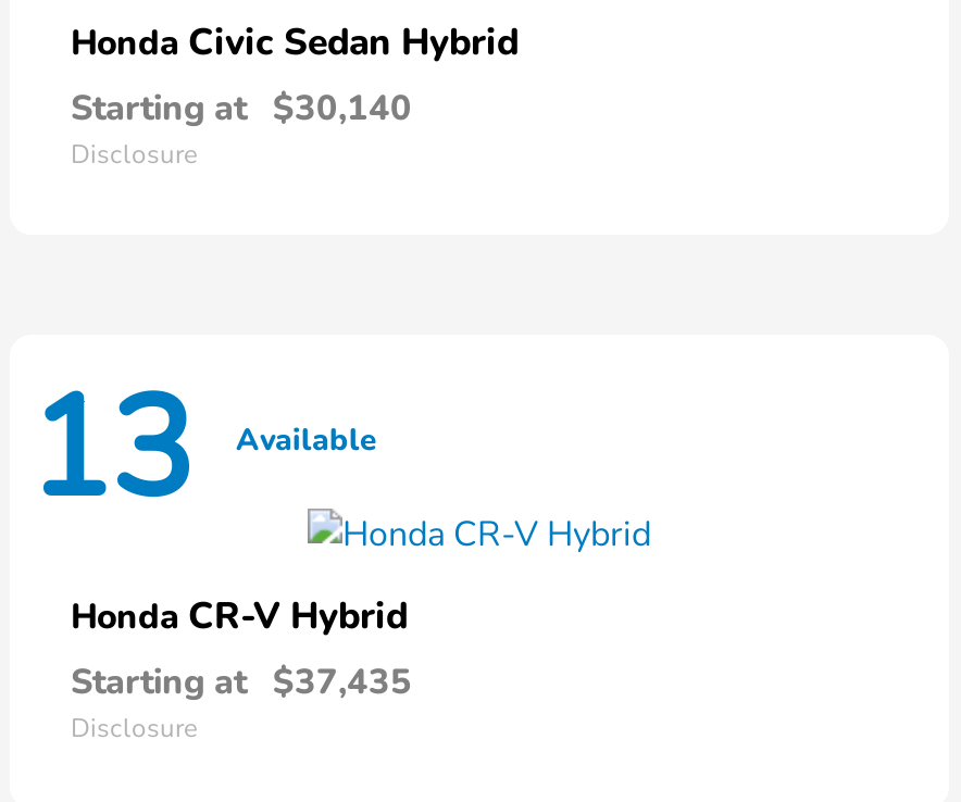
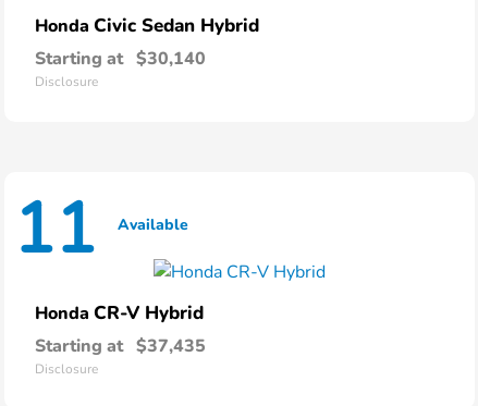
- 13 Available
+ 11 Available
